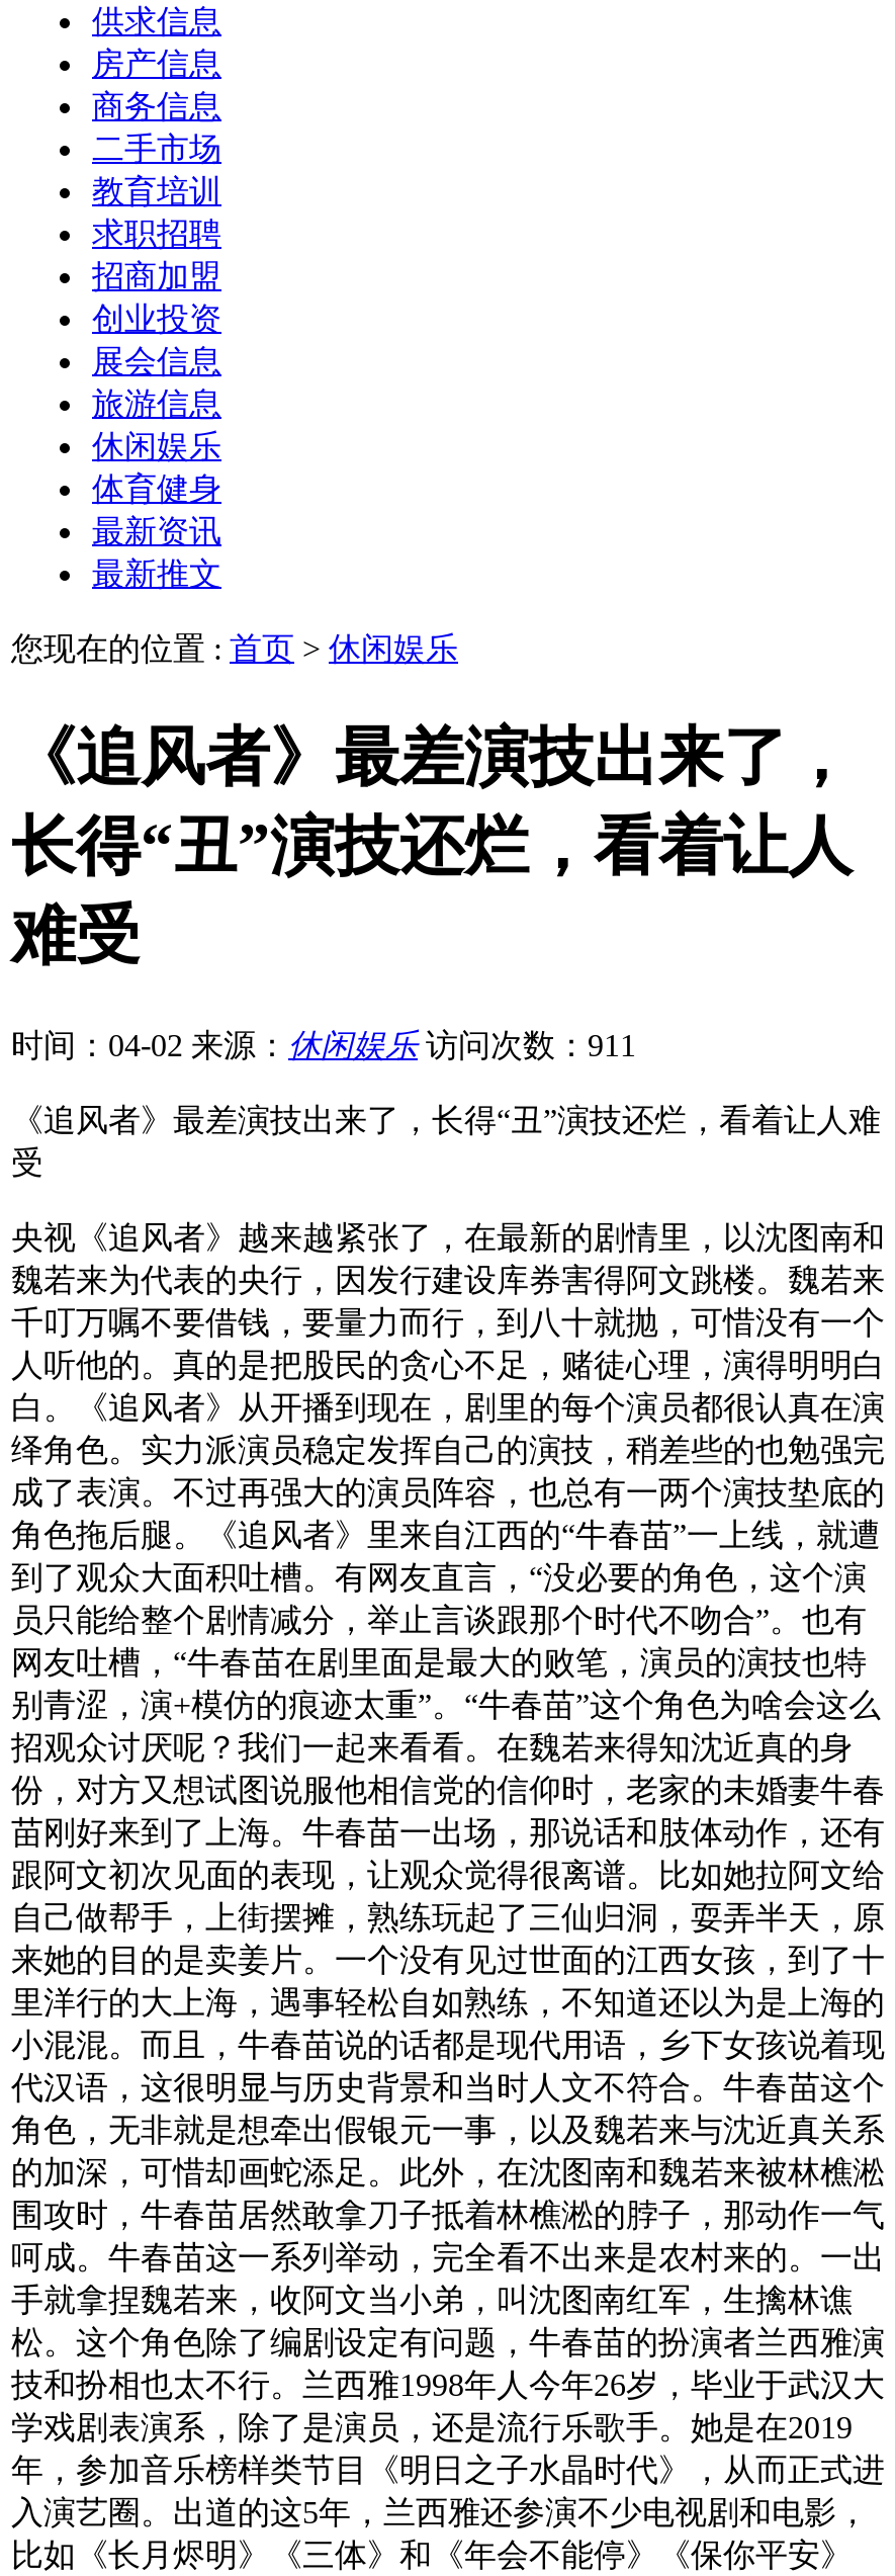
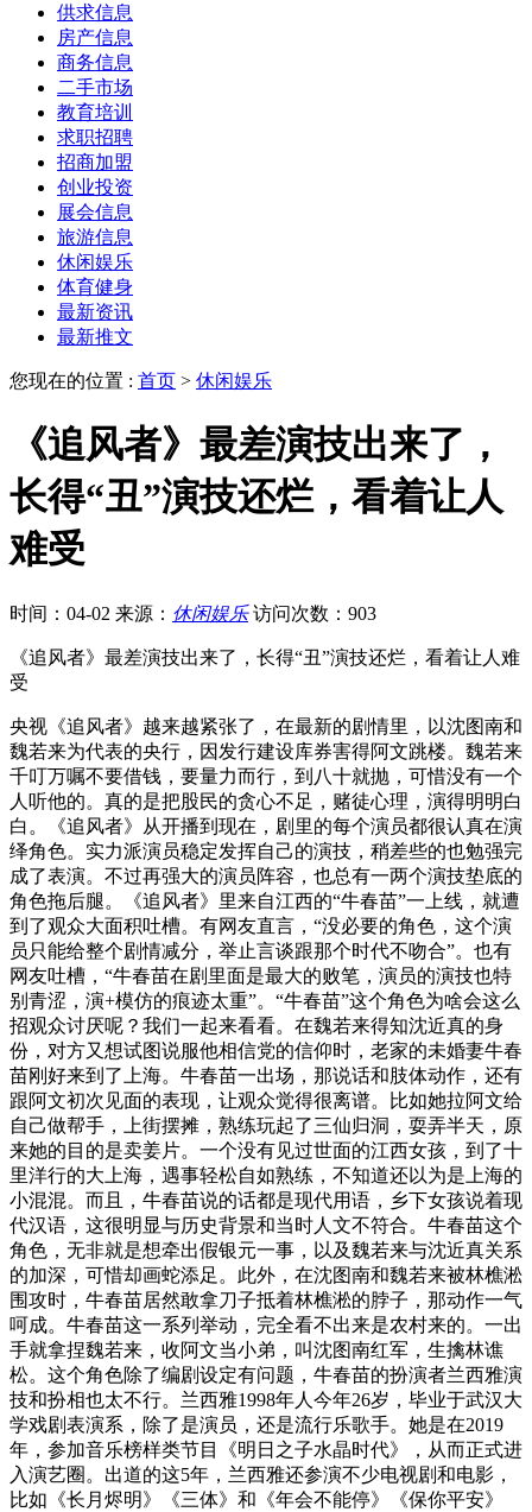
- 时间：04-02 来源：休闲娱乐 访问次数：911
+ 时间：04-02 来源：休闲娱乐 访问次数：903
